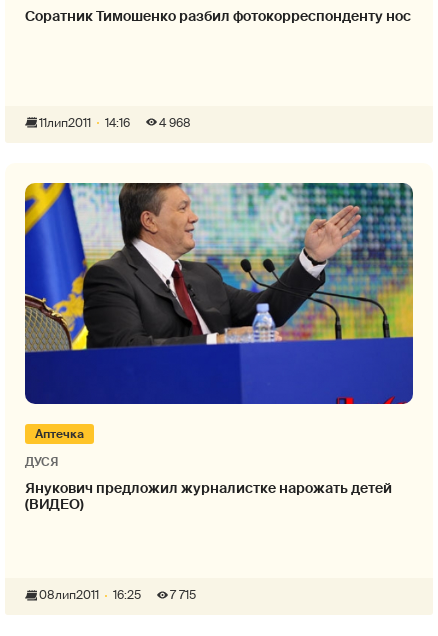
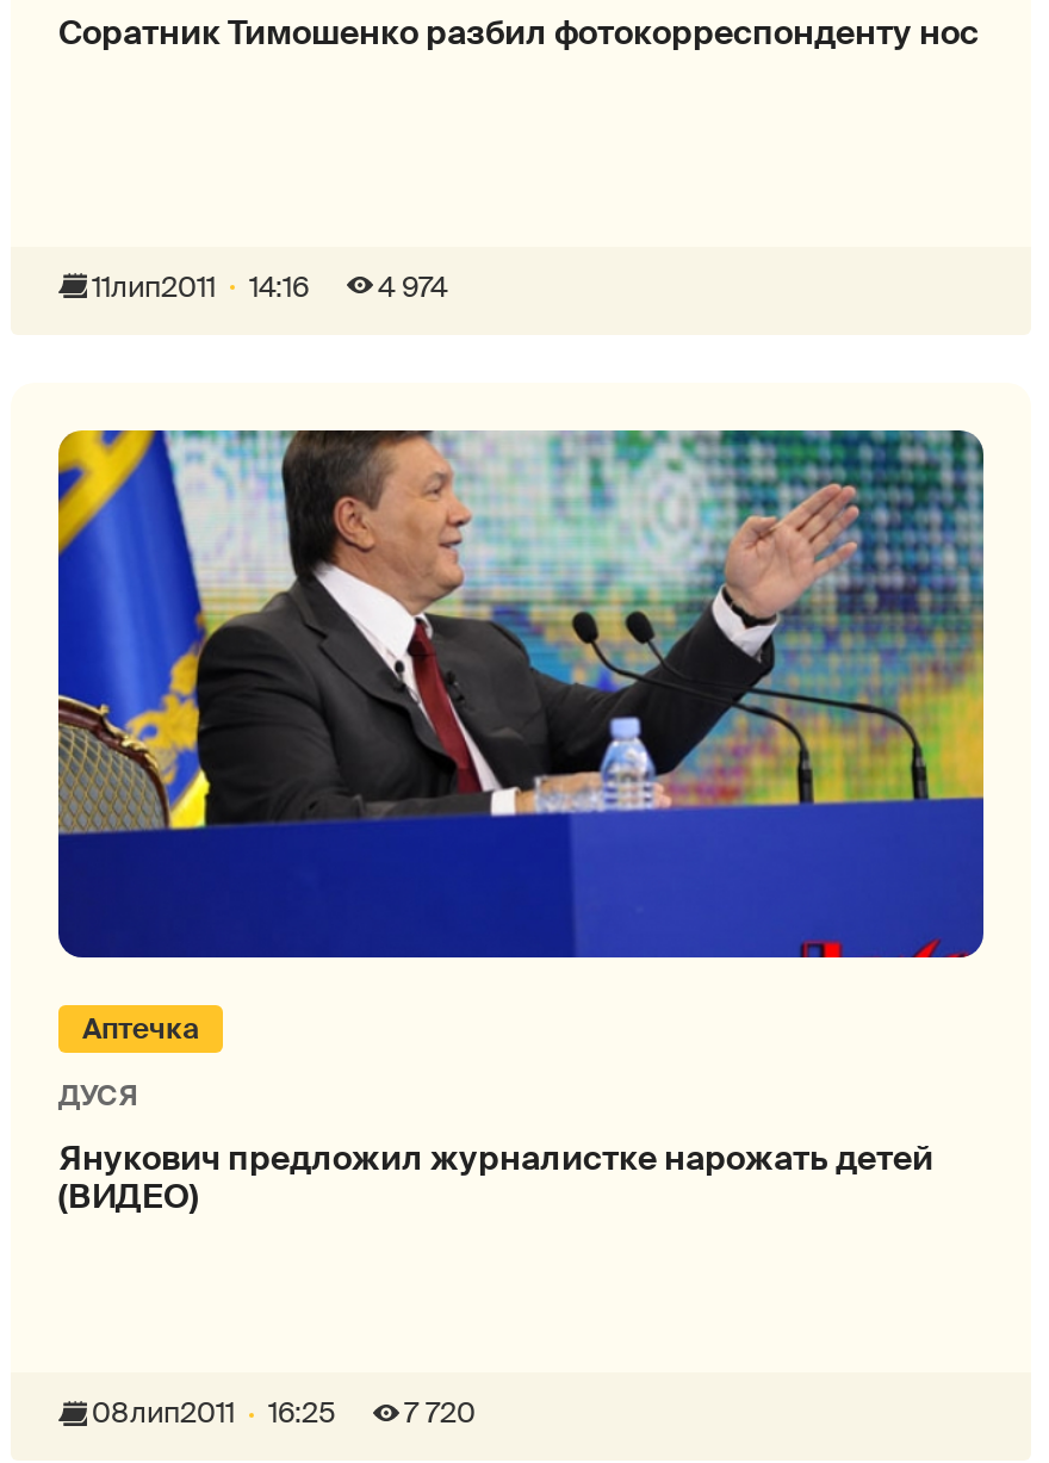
- 4 968
+ 4 974

- 7 715
+ 7 720
